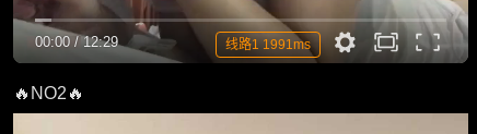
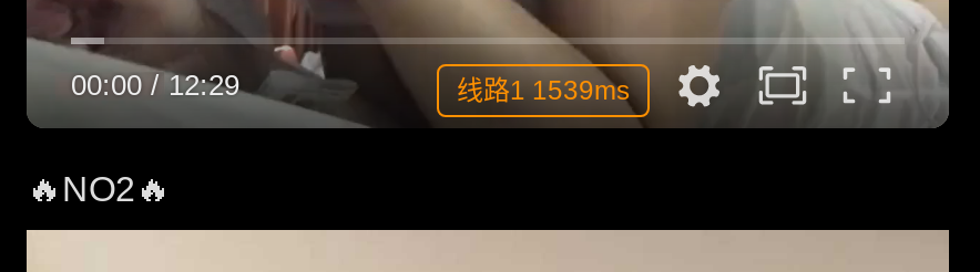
- 线路1 1991ms
+ 线路1 1539ms
